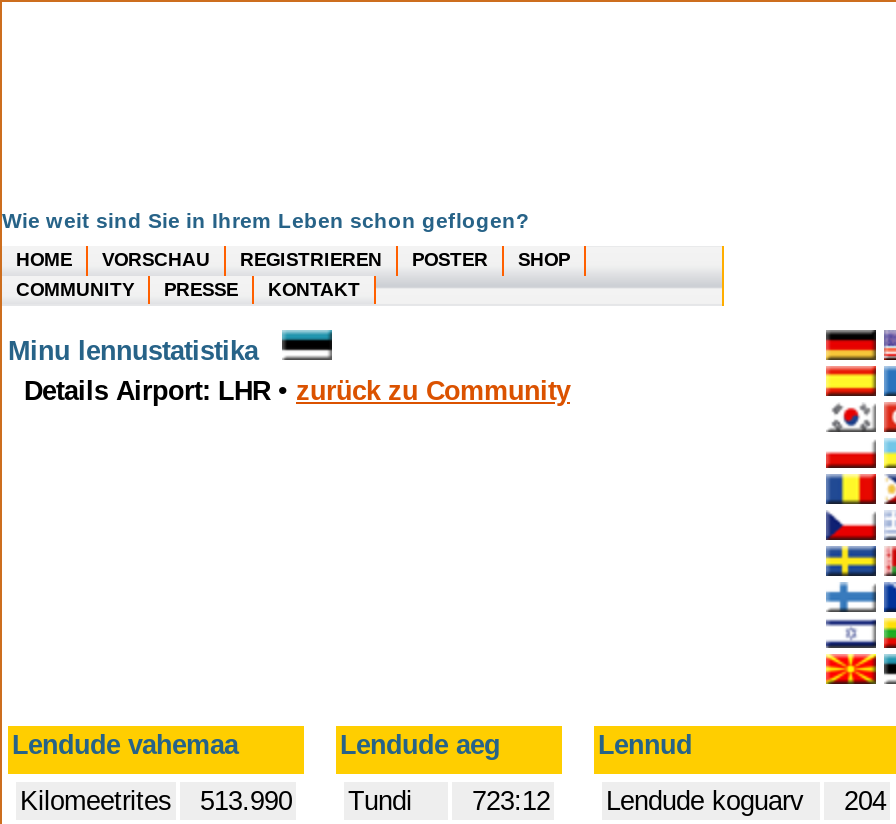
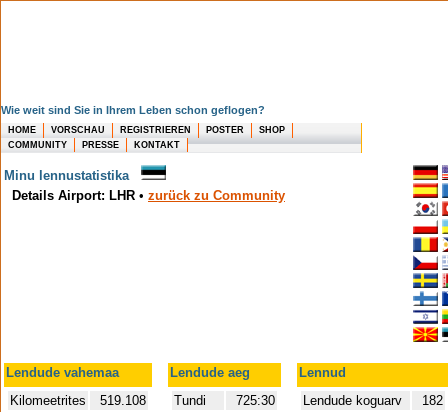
- Kilomeetrites 513.990
+ Kilomeetrites 519.108

- 723:12
+ 725:30

- 204
+ 182
